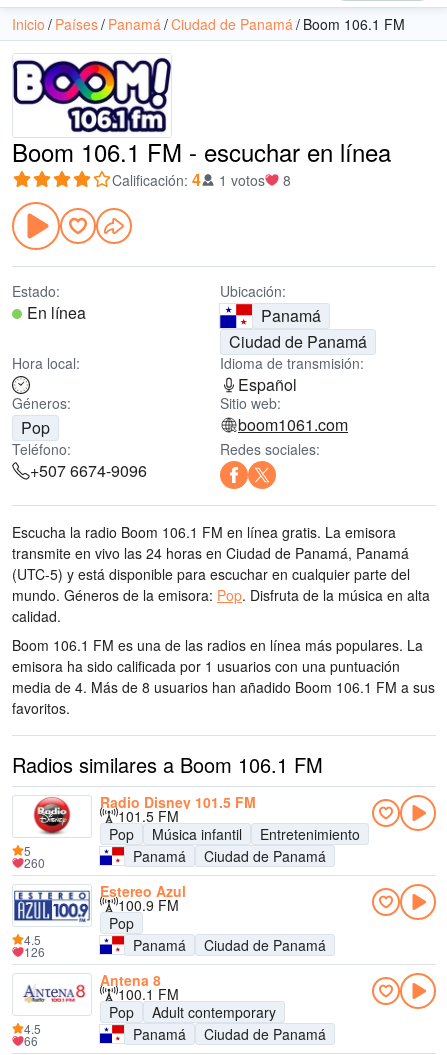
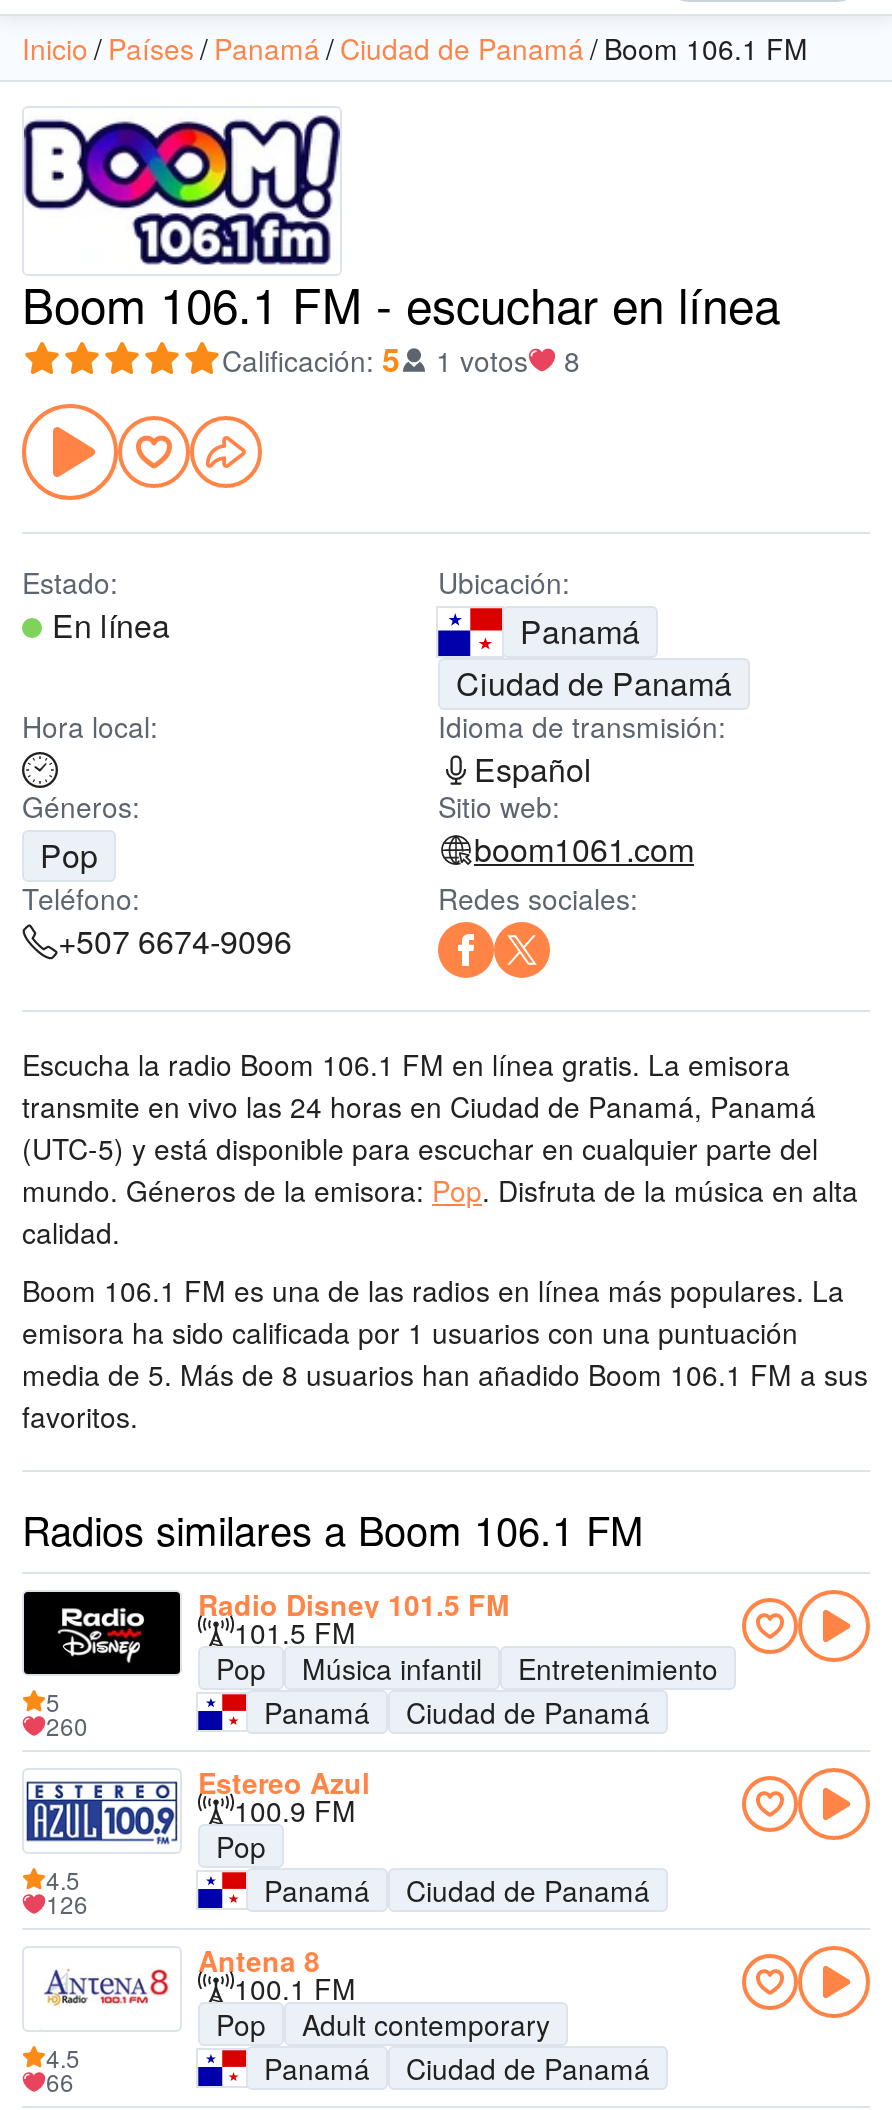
- Calificación: 4
+ Calificación: 5

- media de 4. Más de 8 usuarios han añadido Boom 106.1 FM a sus
+ media de 5. Más de 8 usuarios han añadido Boom 106.1 FM a sus

- [image]
+ [image]
